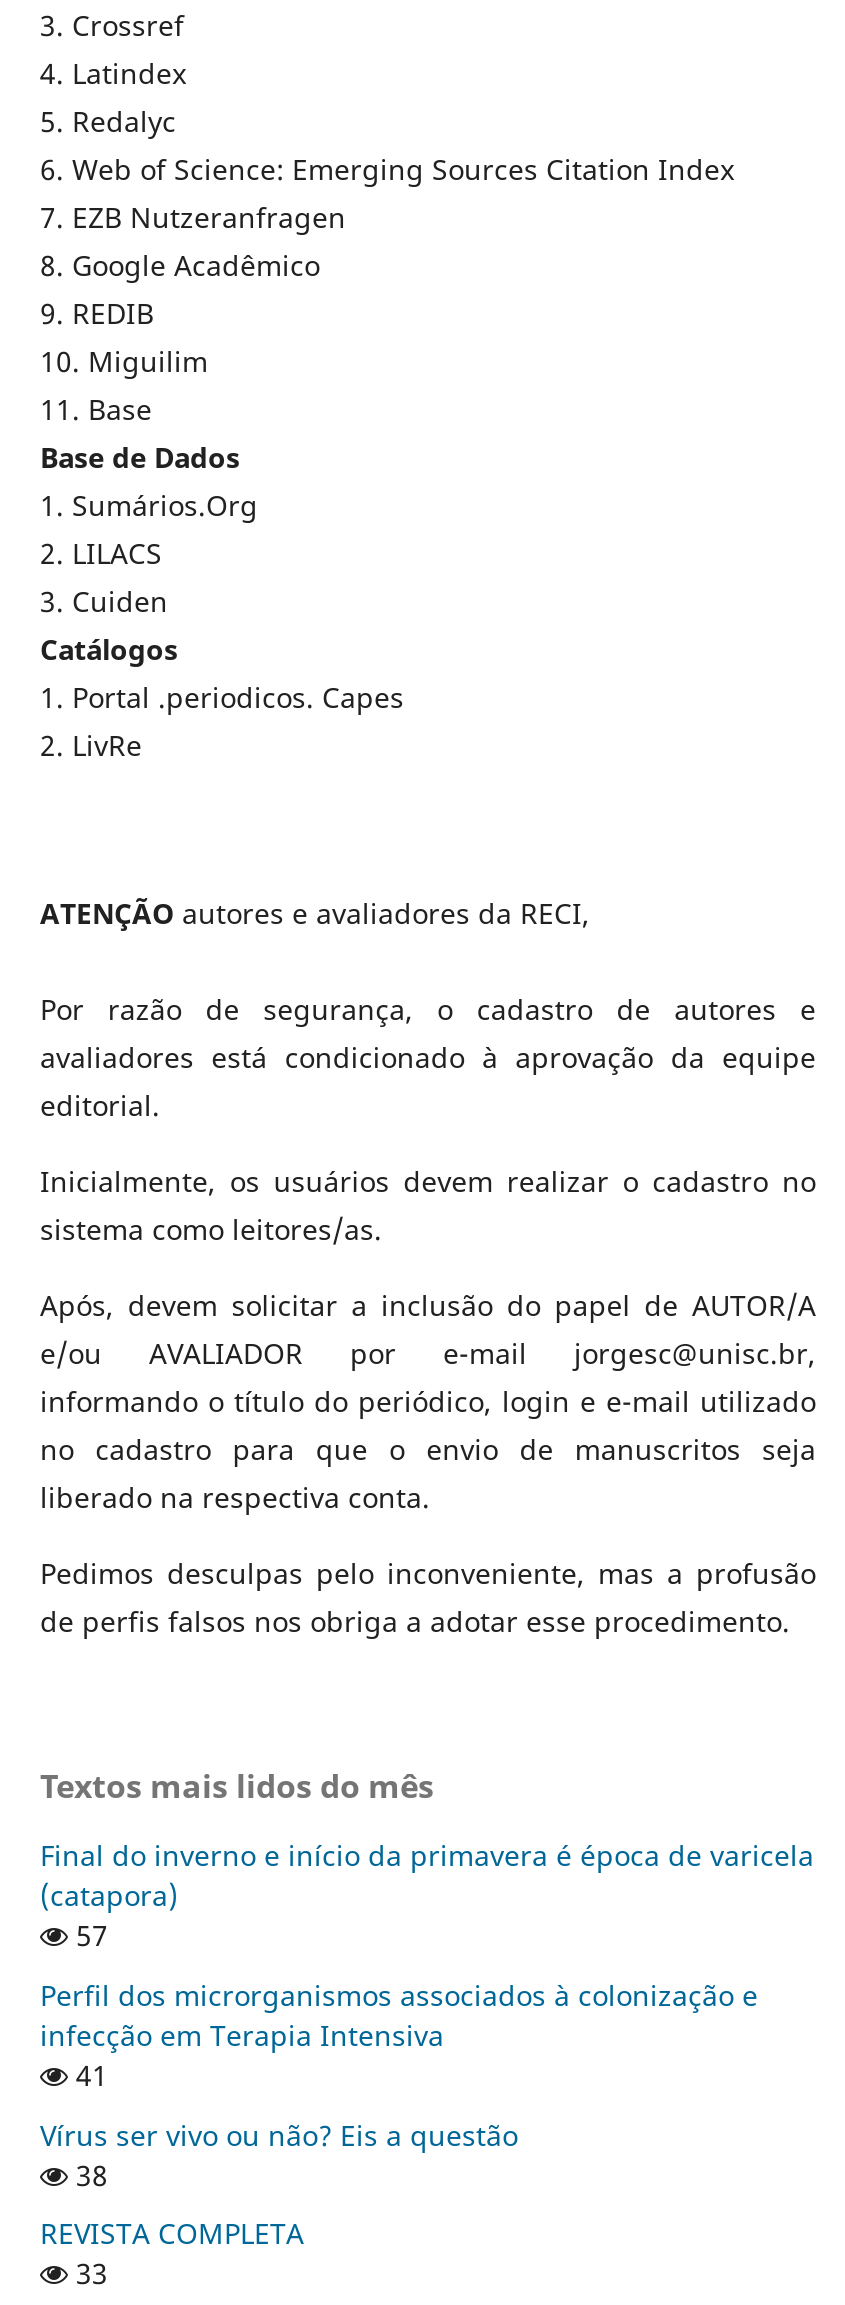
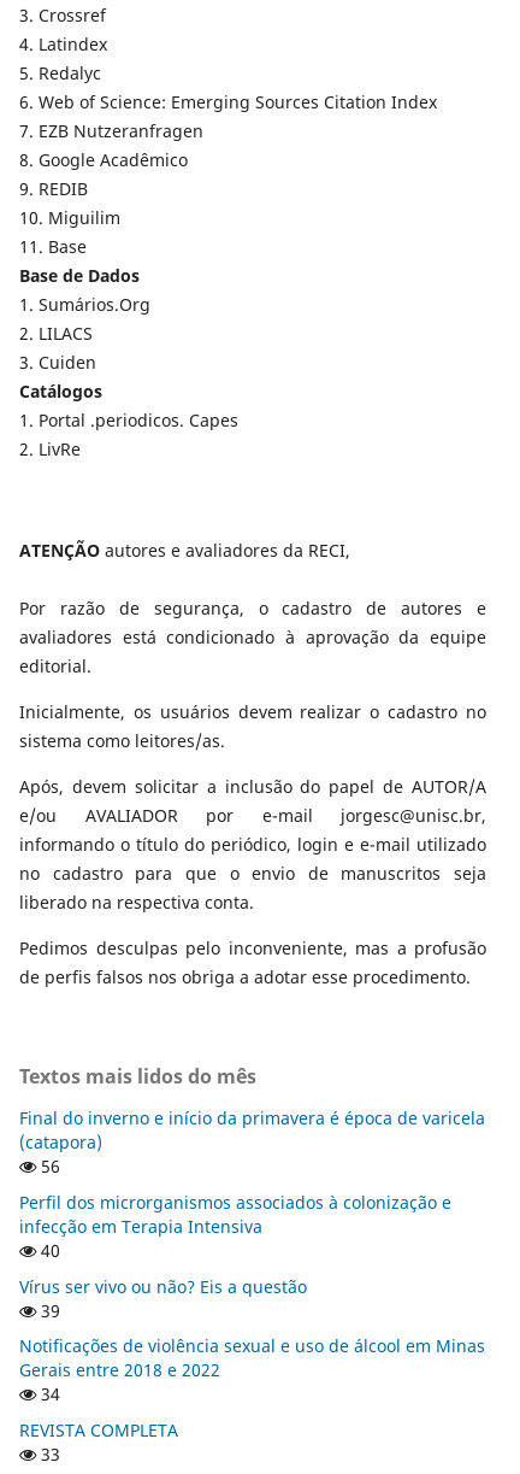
- 57
+ 56

- 41
+ 40

- 38
+ 39
+ Notificações de violência sexual e uso de álcool em Minas
+ Gerais entre 2018 e 2022
+ 34
